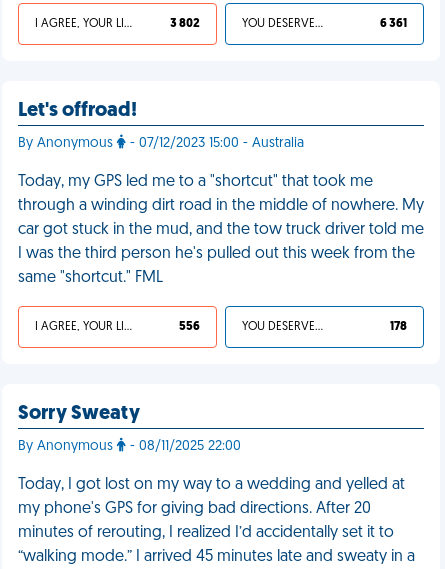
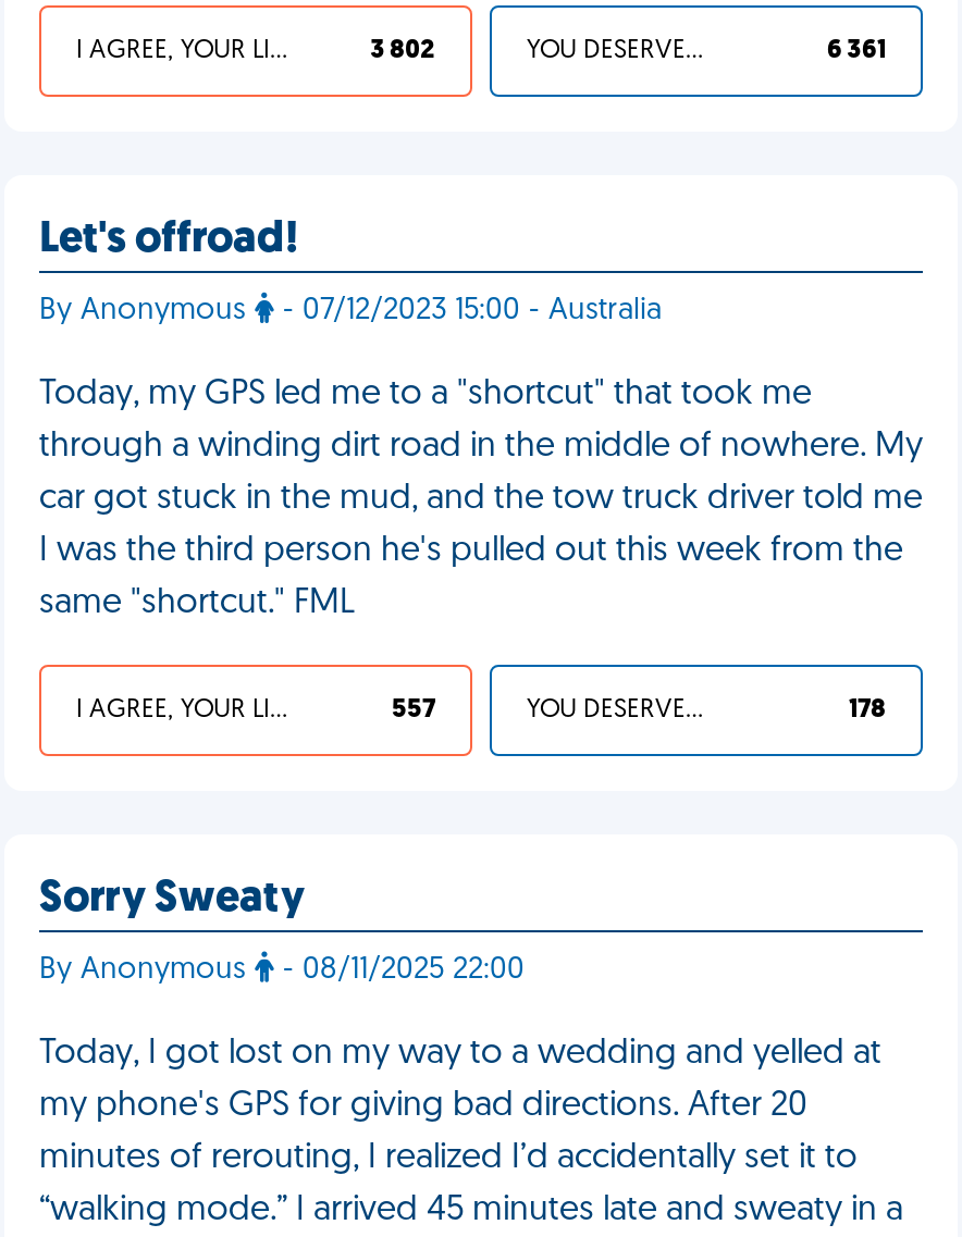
- 556
+ 557
